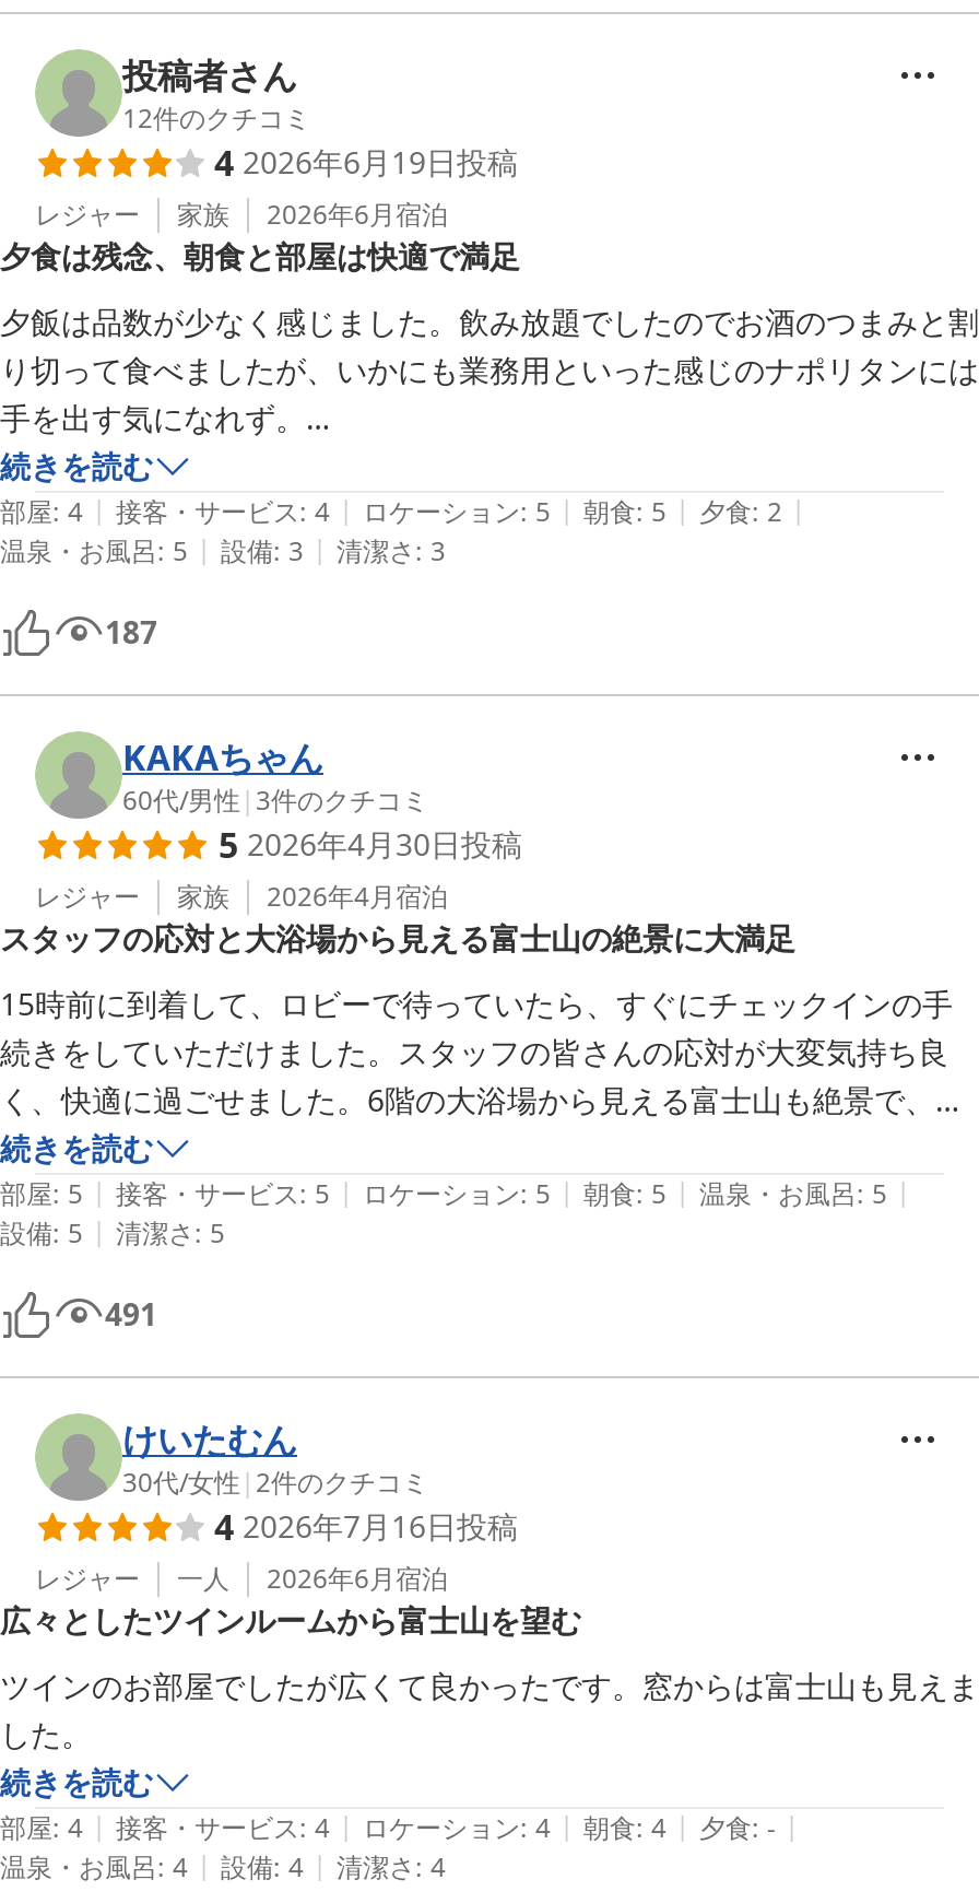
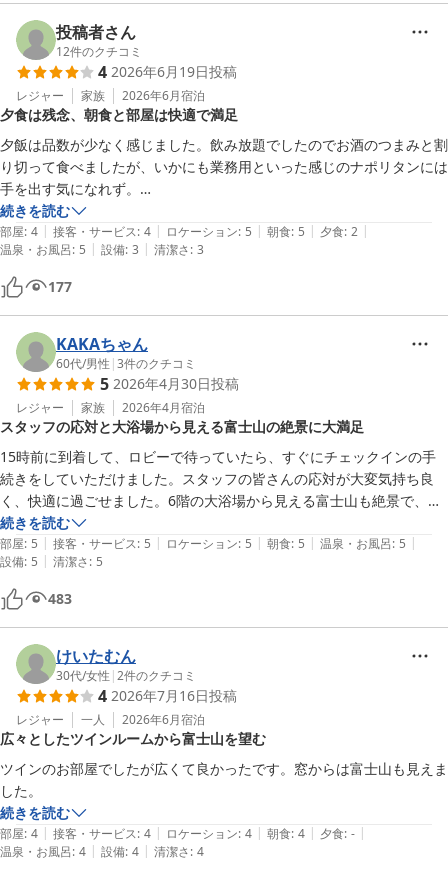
- 187
+ 177

- 491
+ 483
